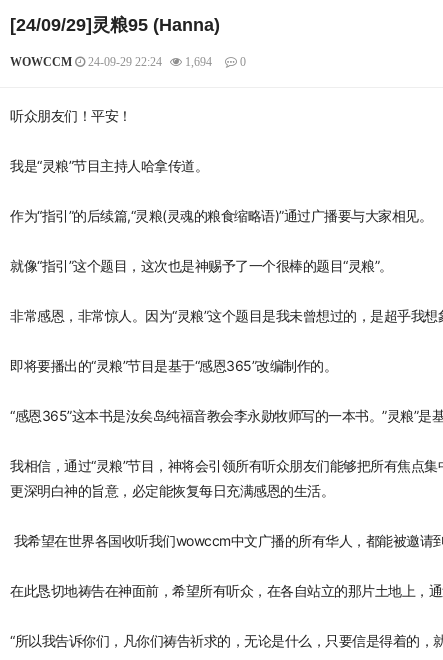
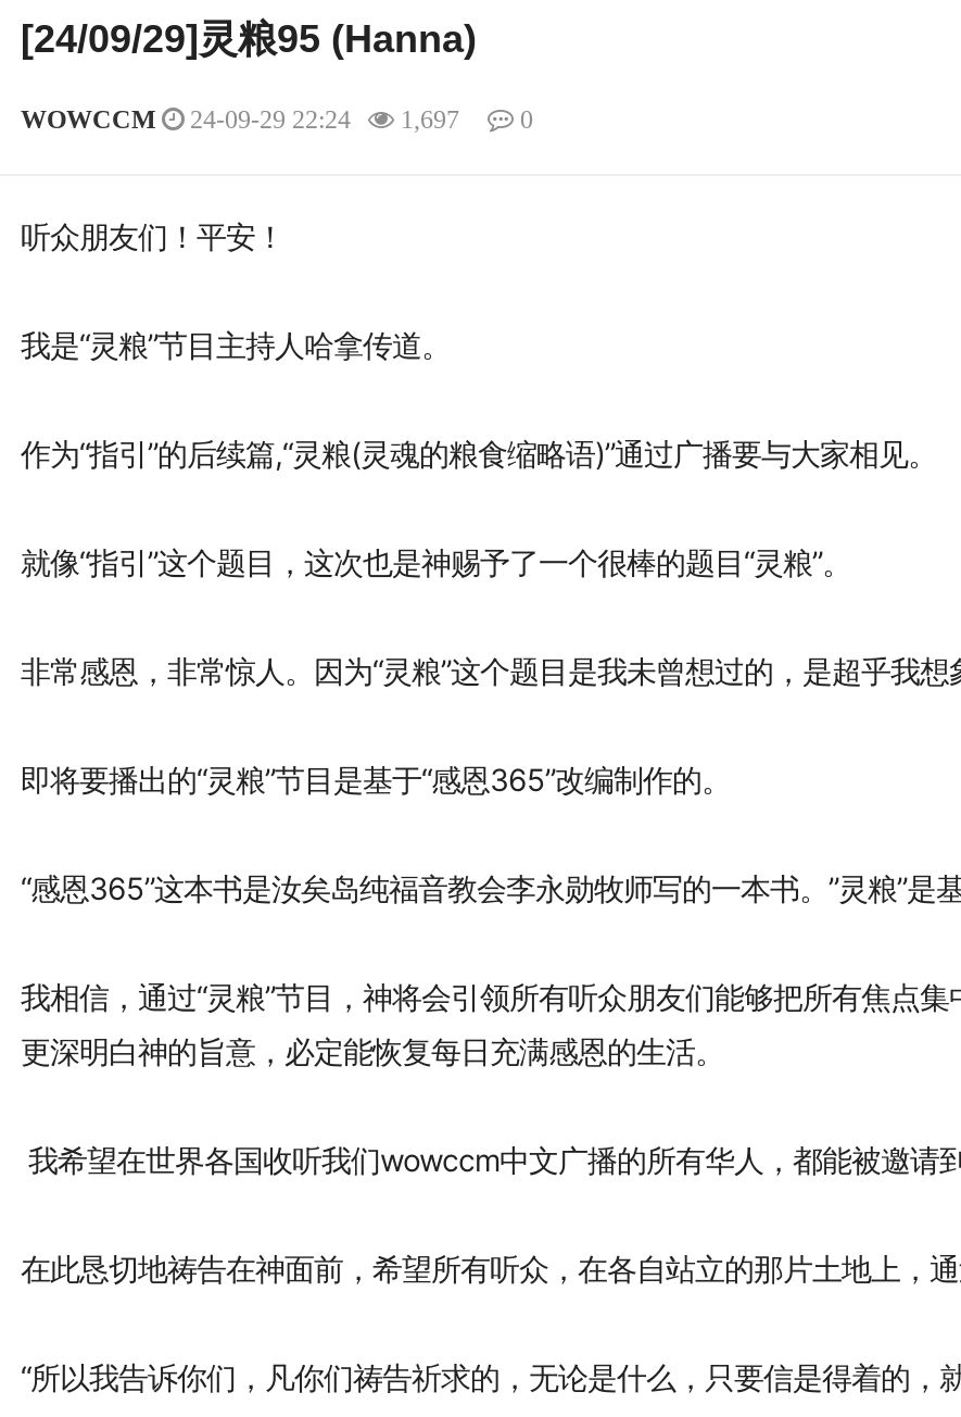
- WOWCCM 24-09-29 22:24 1,694 0
+ WOWCCM 24-09-29 22:24 1,697 0
